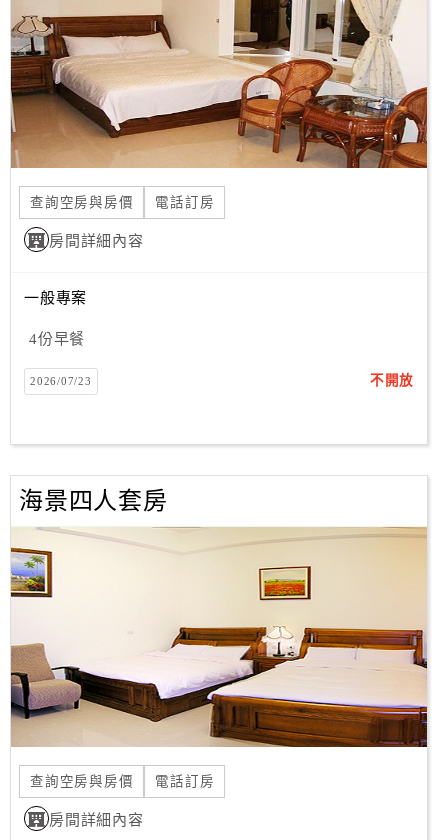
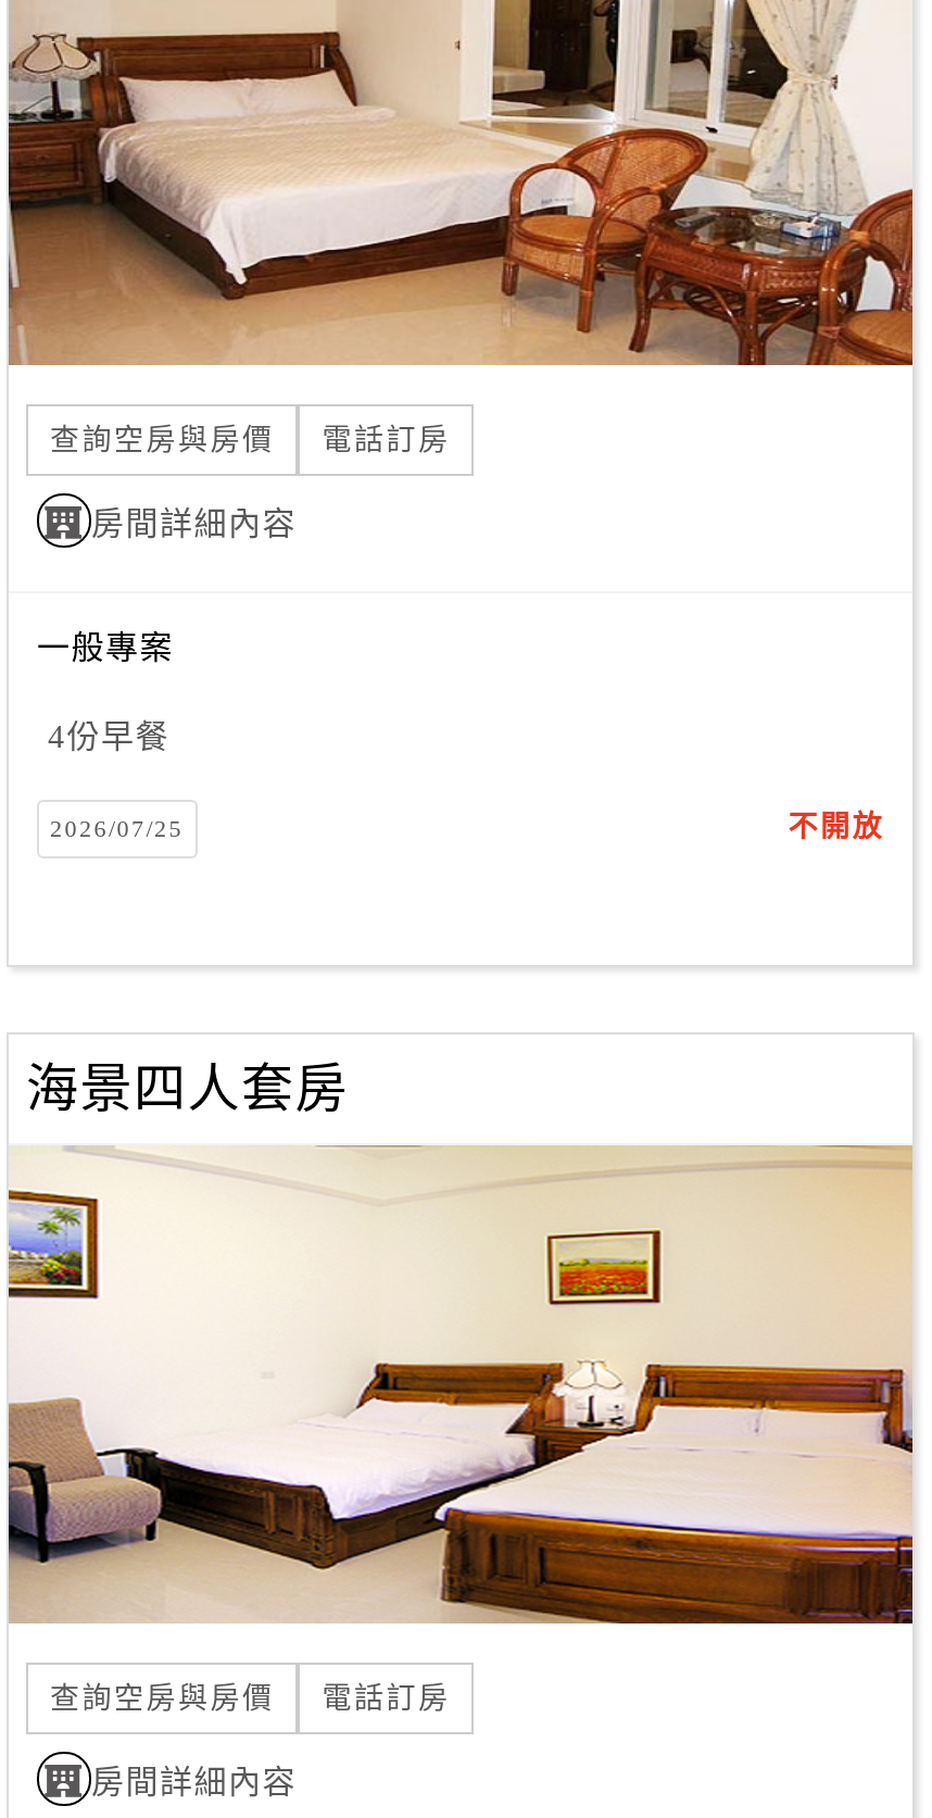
- 2026/07/23
+ 2026/07/25
